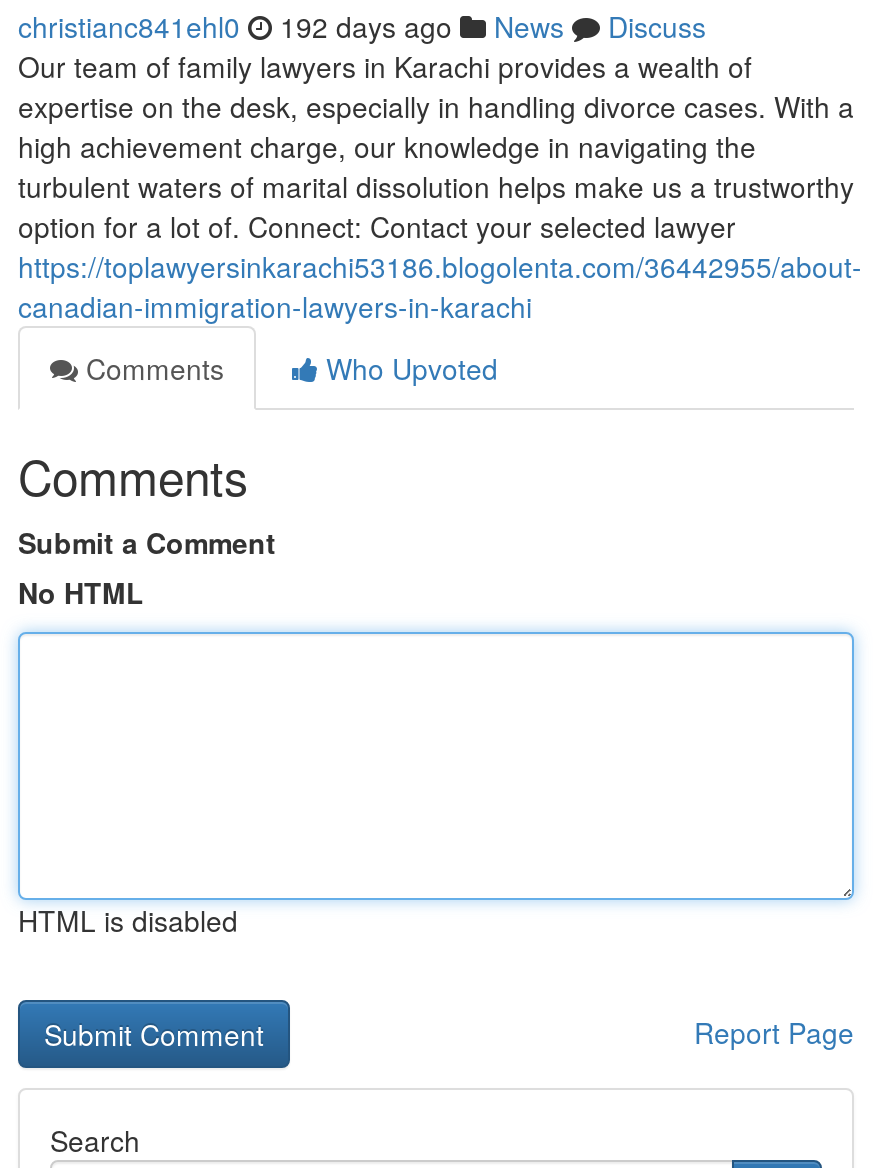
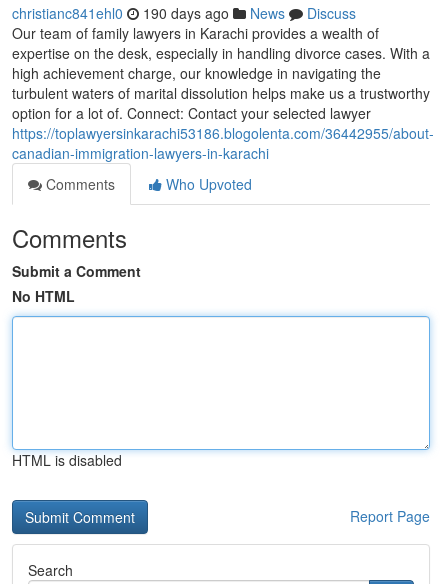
- christianc841ehl0 192 days ago News Discuss
+ christianc841ehl0 190 days ago News Discuss
